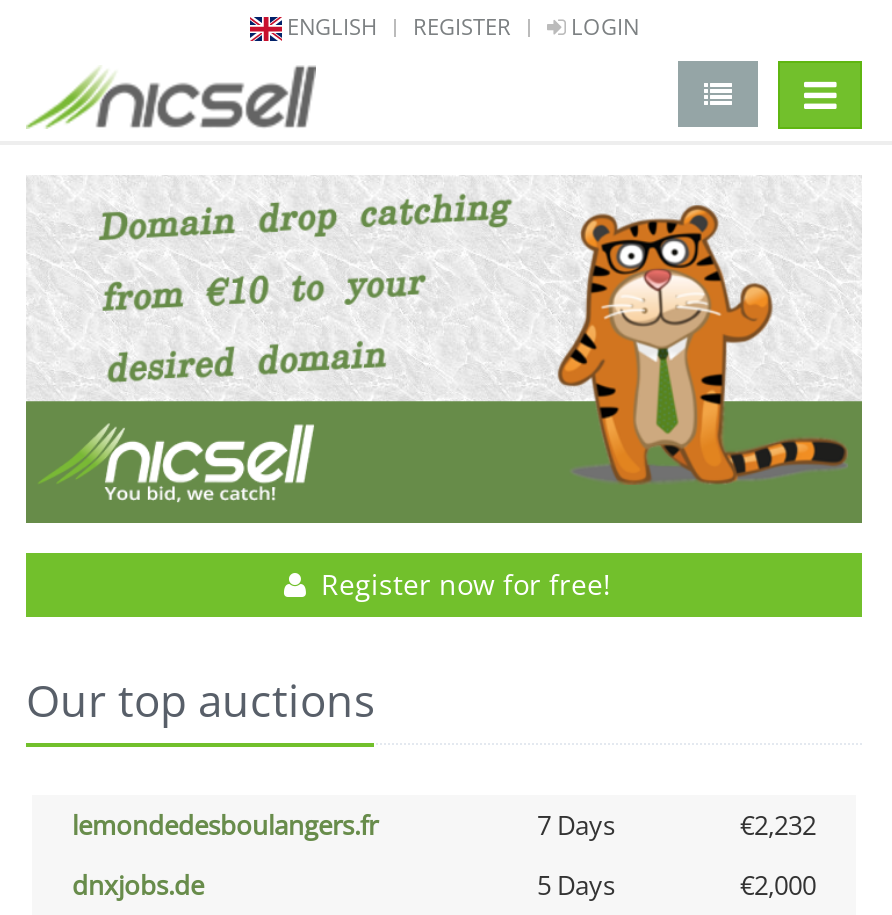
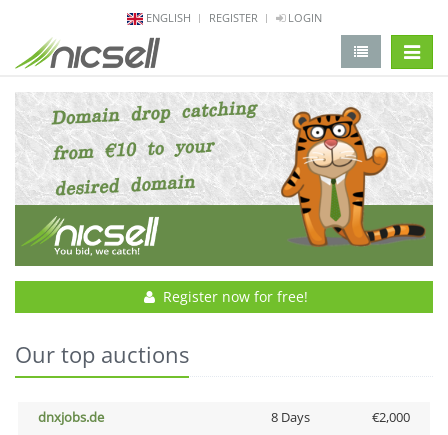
- lemondedesboulangers.fr
- 7 Days
- €2,232

- 5 Days
+ 8 Days
